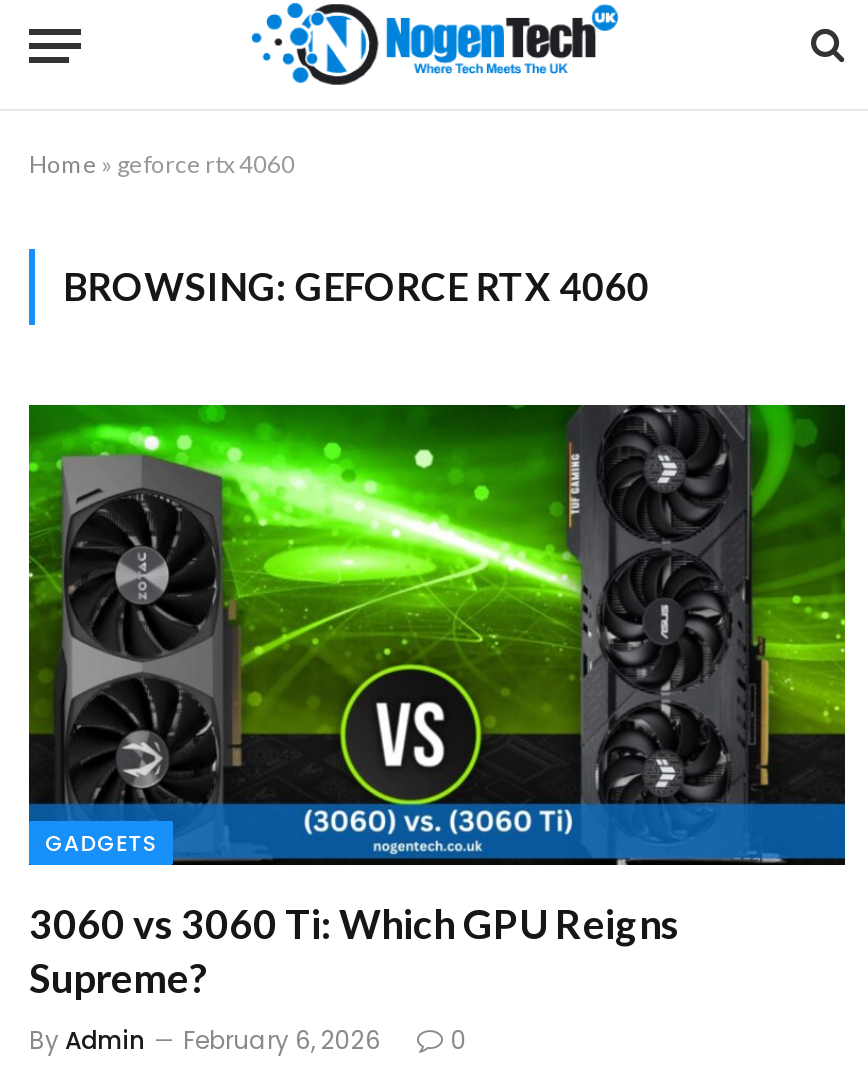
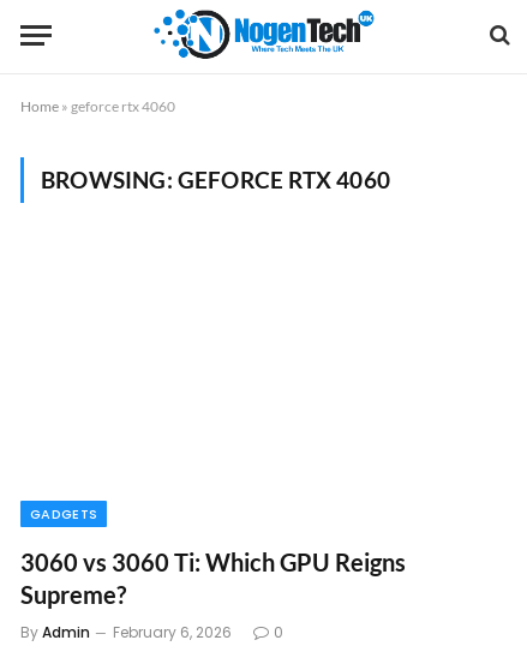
- [image]
